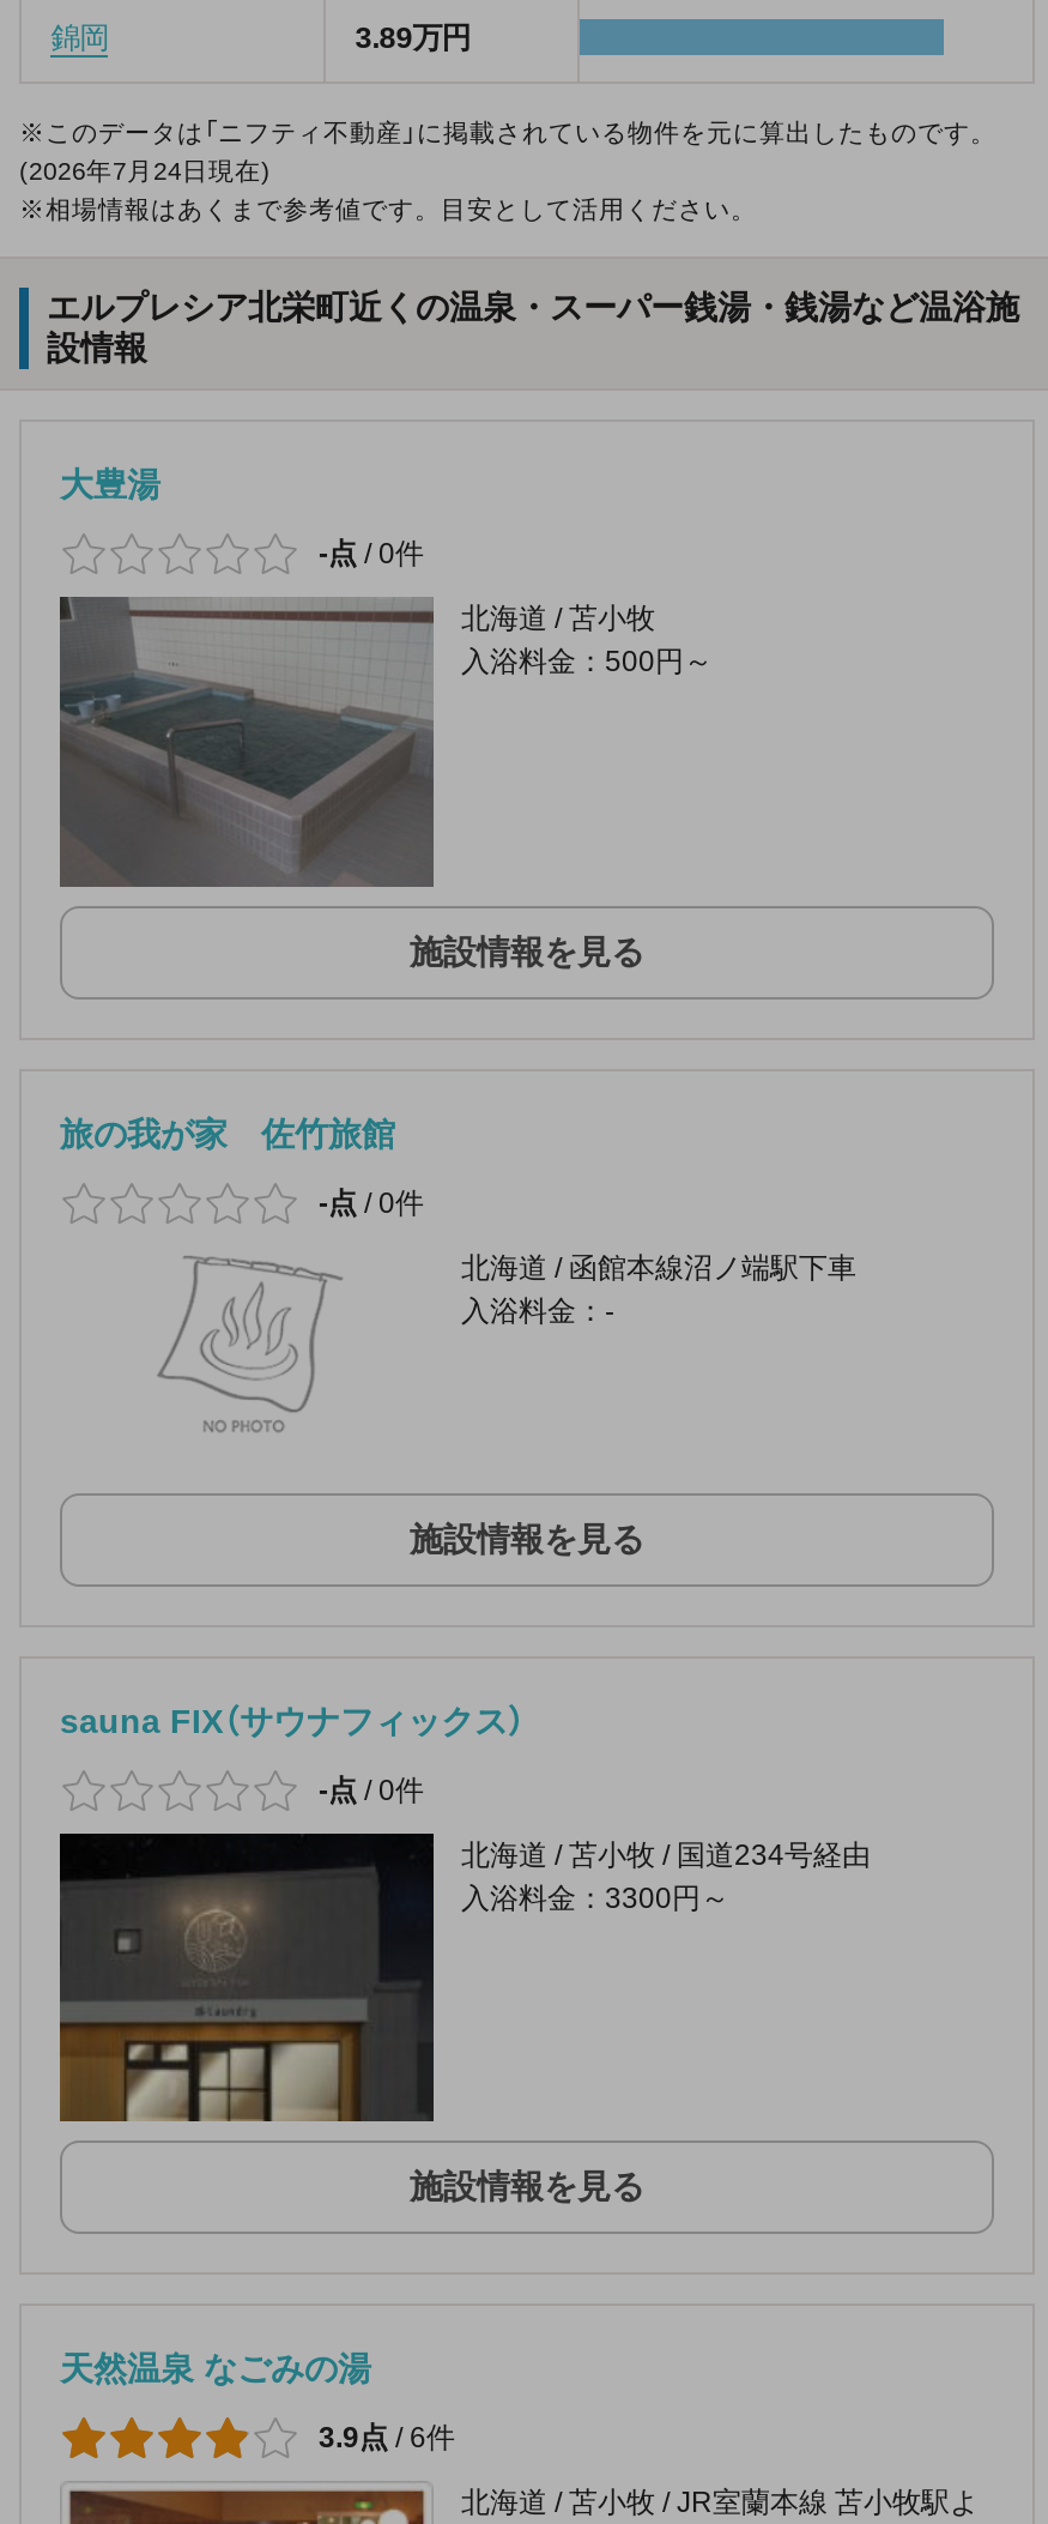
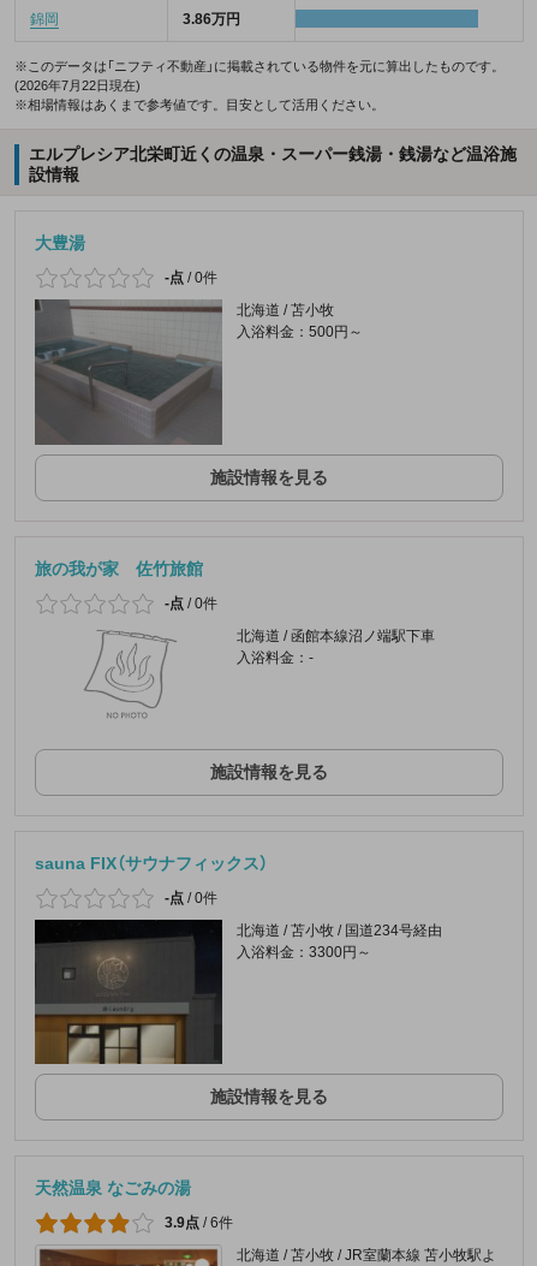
- 3.89万円
+ 3.86万円

- (2026年7月24日現在)
+ (2026年7月22日現在)
